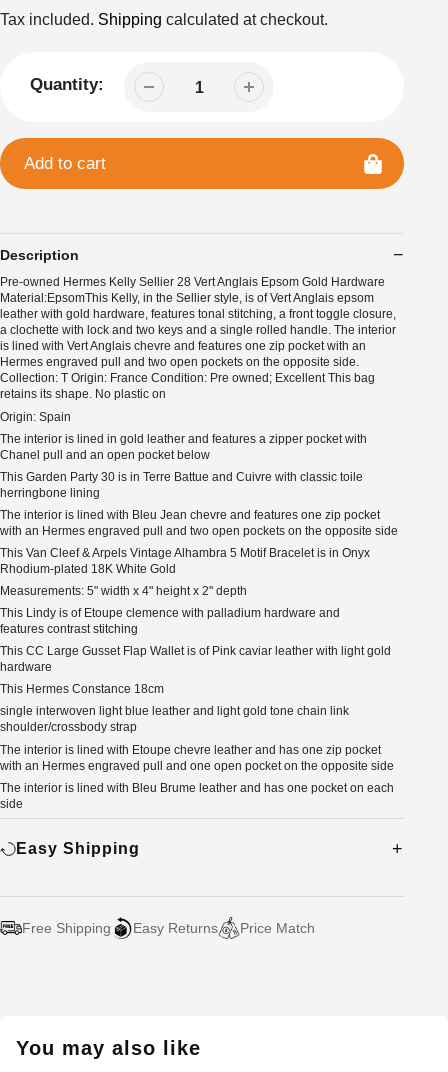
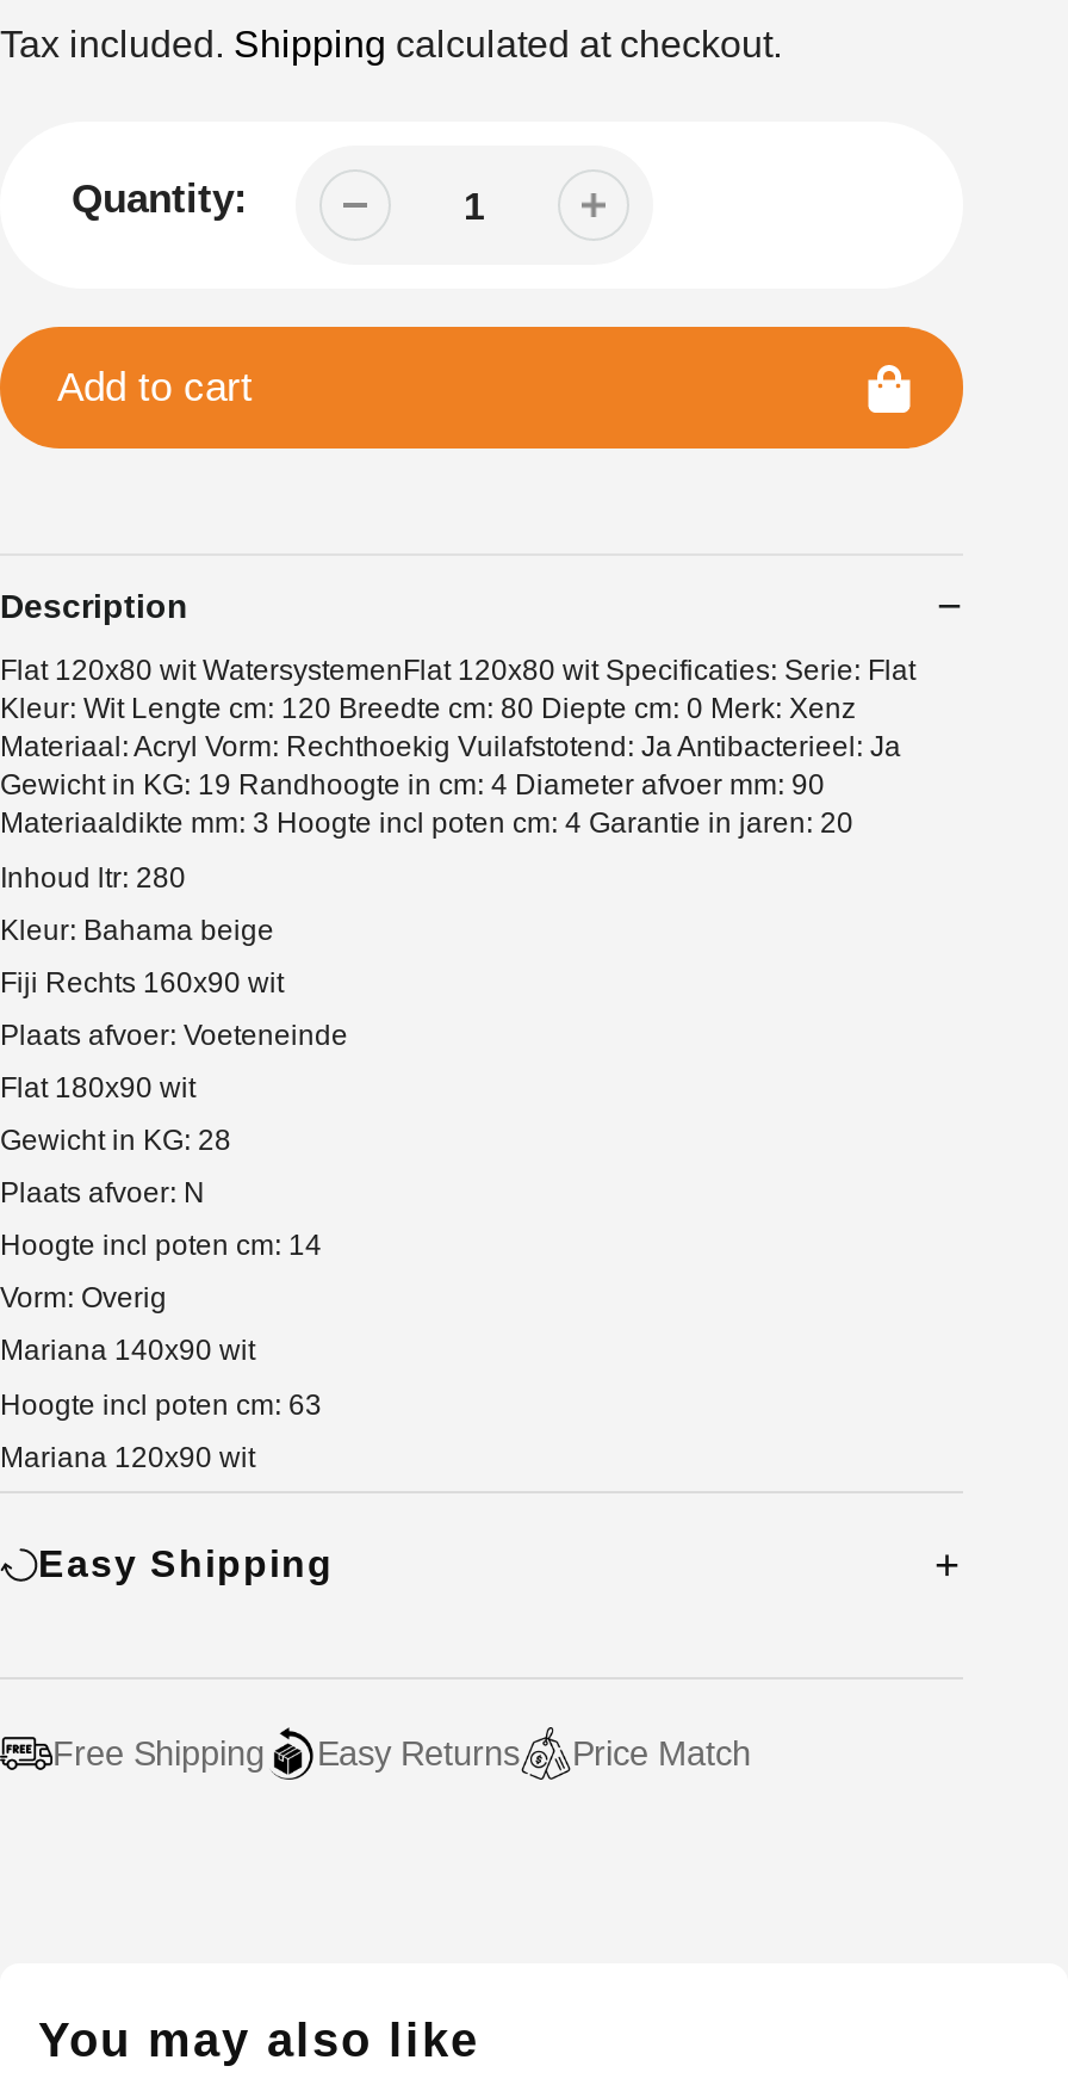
- Pre-owned Hermes Kelly Sellier 28 Vert Anglais Epsom Gold Hardware
- Material:EpsomThis Kelly, in the Sellier style, is of Vert Anglais epsom
- leather with gold hardware, features tonal stitching, a front toggle closure,
- a clochette with lock and two keys and a single rolled handle. The interior
- is lined with Vert Anglais chevre and features one zip pocket with an
- Hermes engraved pull and two open pockets on the opposite side.
- Collection: T Origin: France Condition: Pre owned; Excellent This bag
- retains its shape. No plastic on
+ Flat 120x80 wit WatersystemenFlat 120x80 wit Specificaties: Serie: Flat
+ Kleur: Wit Lengte cm: 120 Breedte cm: 80 Diepte cm: 0 Merk: Xenz
+ Materiaal: Acryl Vorm: Rechthoekig Vuilafstotend: Ja Antibacterieel: Ja
+ Gewicht in KG: 19 Randhoogte in cm: 4 Diameter afvoer mm: 90
+ Materiaaldikte mm: 3 Hoogte incl poten cm: 4 Garantie in jaren: 20

- Origin: Spain
+ Inhoud ltr: 280

- The interior is lined in gold leather and features a zipper pocket with
- Chanel pull and an open pocket below
+ Kleur: Bahama beige

- This Garden Party 30 is in Terre Battue and Cuivre with classic toile
- herringbone lining
+ Fiji Rechts 160x90 wit

- The interior is lined with Bleu Jean chevre and features one zip pocket
- with an Hermes engraved pull and two open pockets on the opposite side
+ Plaats afvoer: Voeteneinde

- This Van Cleef & Arpels Vintage Alhambra 5 Motif Bracelet is in Onyx
- Rhodium-plated 18K White Gold
+ Flat 180x90 wit

- Measurements: 5" width x 4" height x 2" depth
+ Gewicht in KG: 28

- This Lindy is of Etoupe clemence with palladium hardware and
- features contrast stitching
+ Plaats afvoer: N

- This CC Large Gusset Flap Wallet is of Pink caviar leather with light gold
- hardware
+ Hoogte incl poten cm: 14

- This Hermes Constance 18cm
+ Vorm: Overig

- single interwoven light blue leather and light gold tone chain link
- shoulder/crossbody strap
+ Mariana 140x90 wit

- The interior is lined with Etoupe chevre leather and has one zip pocket
- with an Hermes engraved pull and one open pocket on the opposite side
+ Hoogte incl poten cm: 63

- The interior is lined with Bleu Brume leather and has one pocket on each
- side
+ Mariana 120x90 wit
